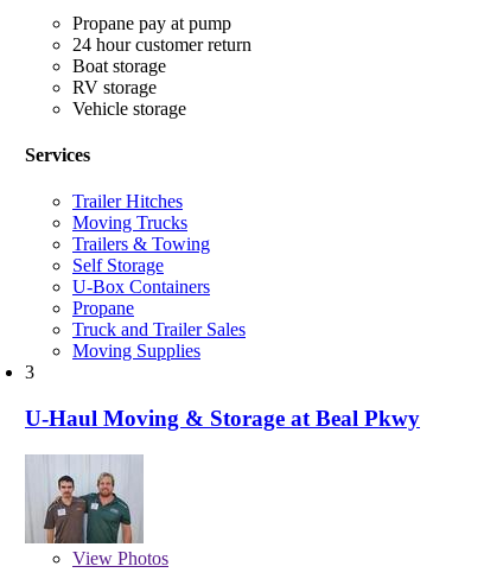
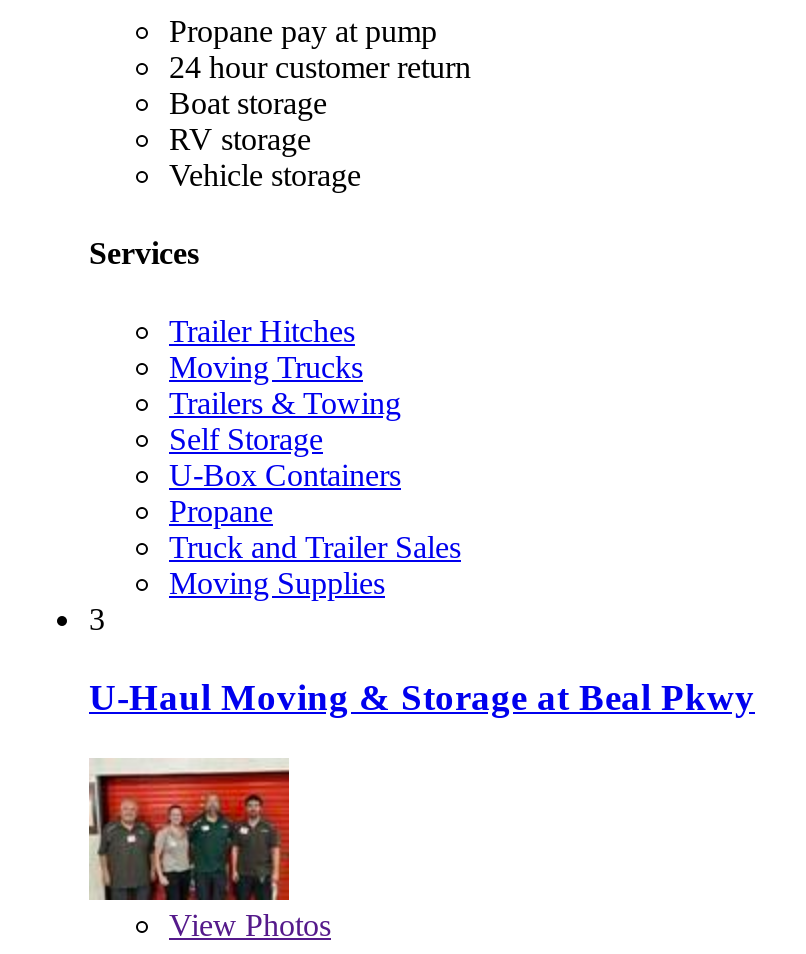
- [image]
+ [image]
